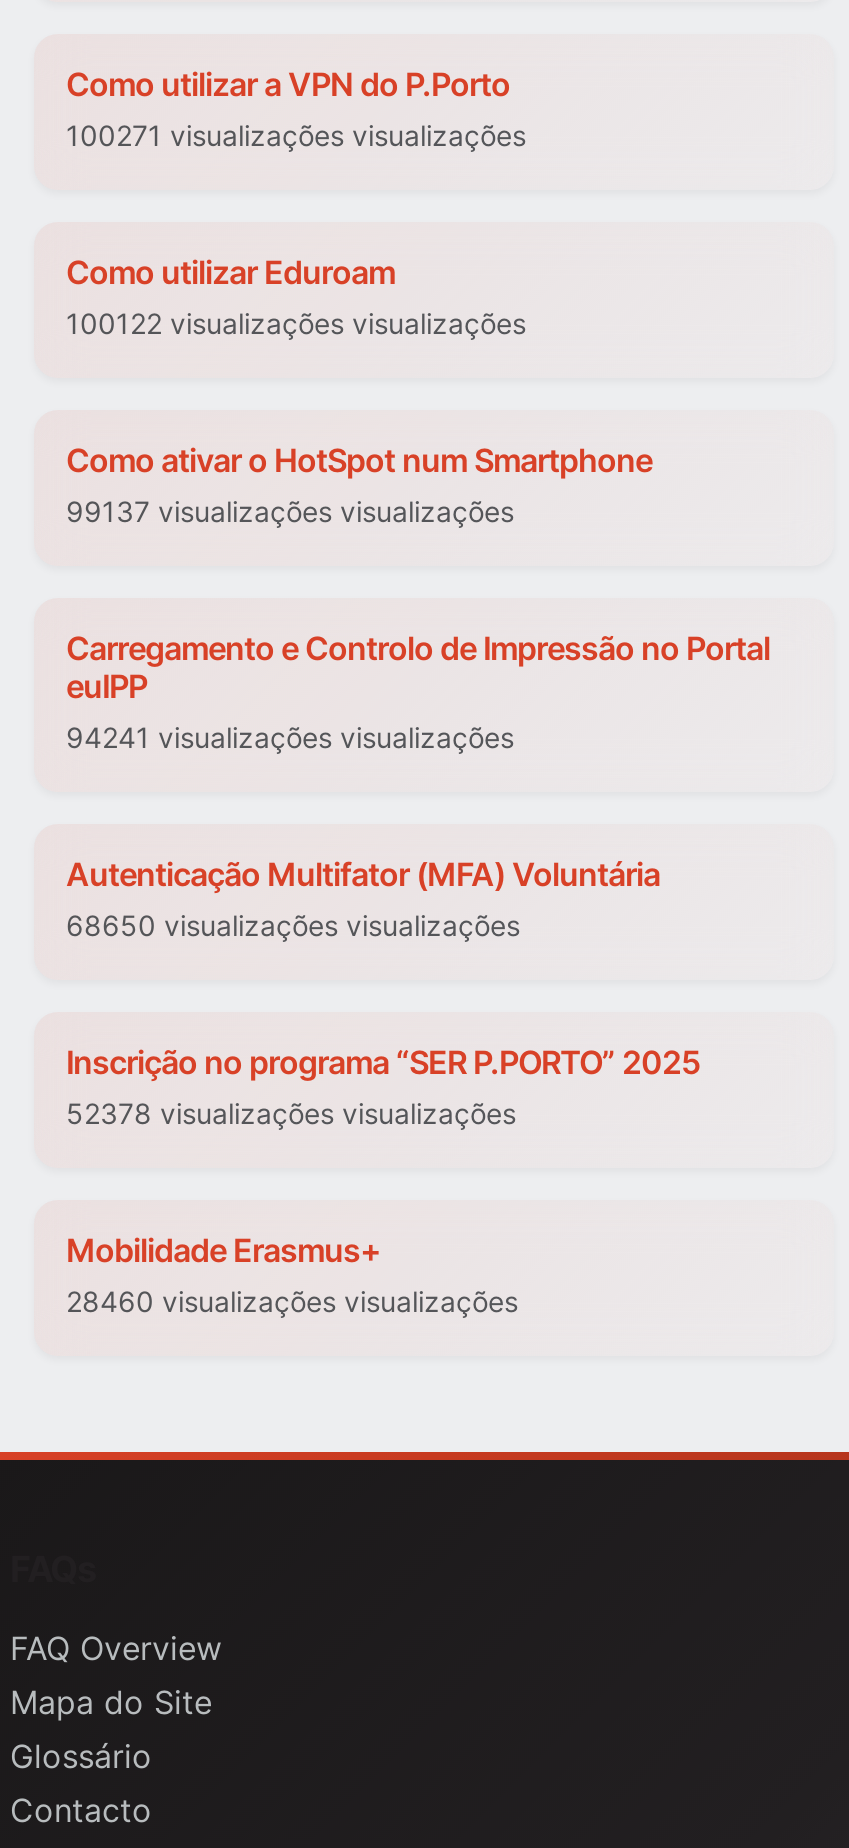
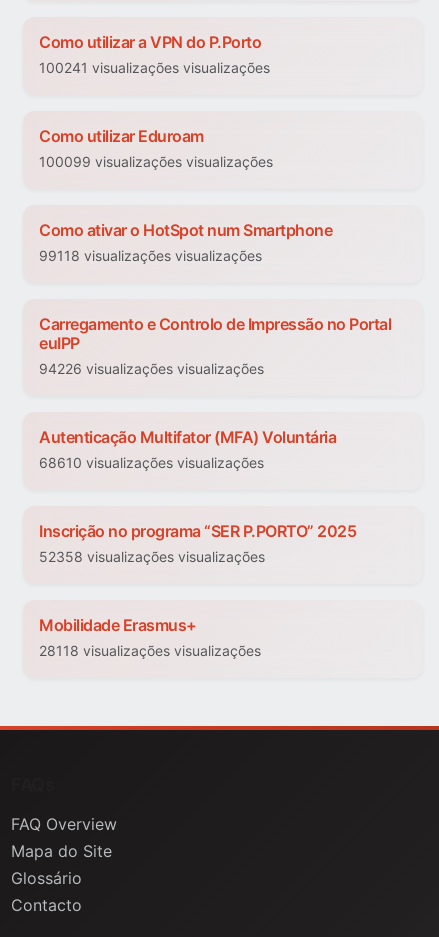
- 100271 visualizações visualizações
+ 100241 visualizações visualizações

- 100122 visualizações visualizações
+ 100099 visualizações visualizações

- 99137 visualizações visualizações
+ 99118 visualizações visualizações

- 94241 visualizações visualizações
+ 94226 visualizações visualizações

- 68650 visualizações visualizações
+ 68610 visualizações visualizações

- 52378 visualizações visualizações
+ 52358 visualizações visualizações

- 28460 visualizações visualizações
+ 28118 visualizações visualizações
